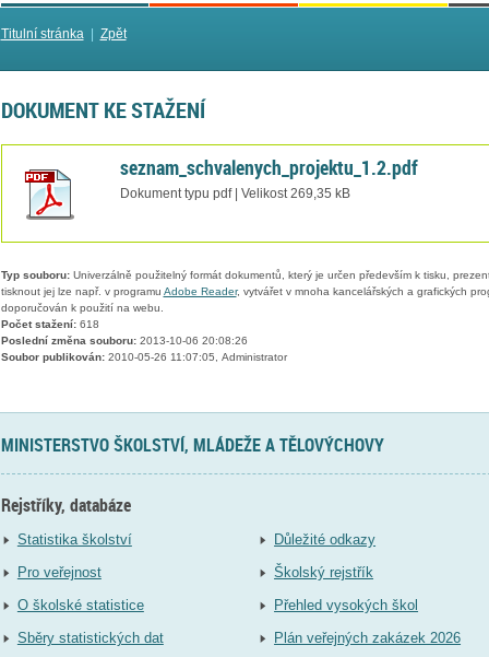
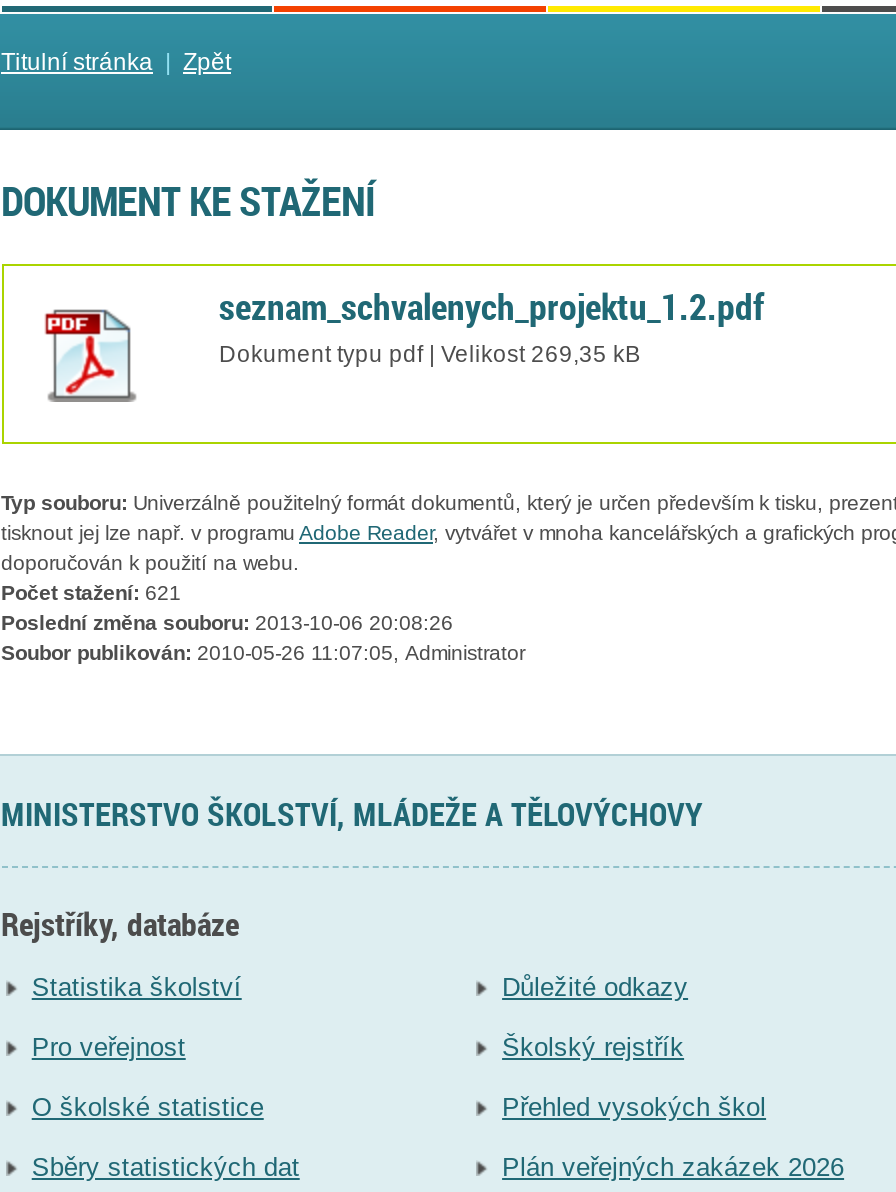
- Počet stažení: 618
+ Počet stažení: 621
